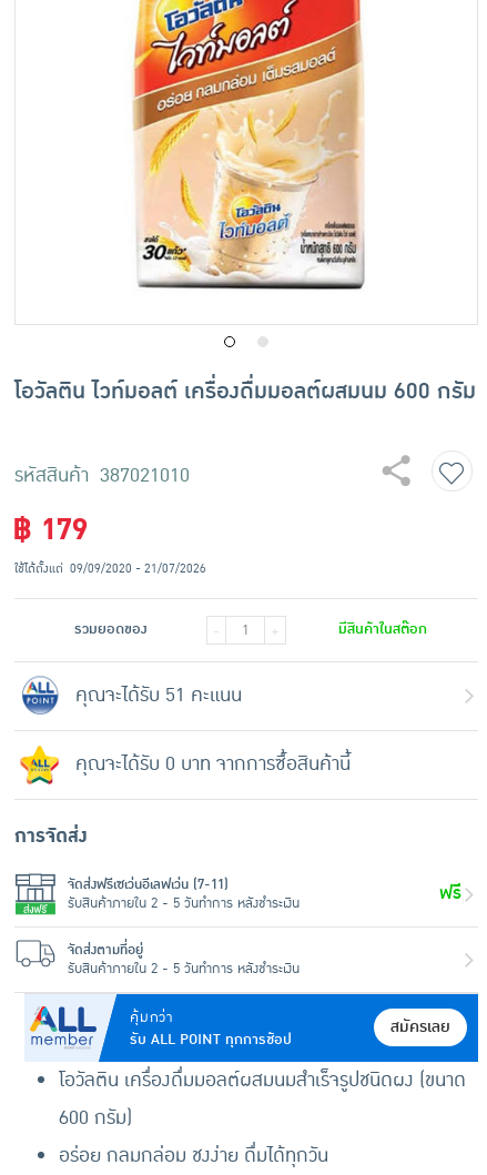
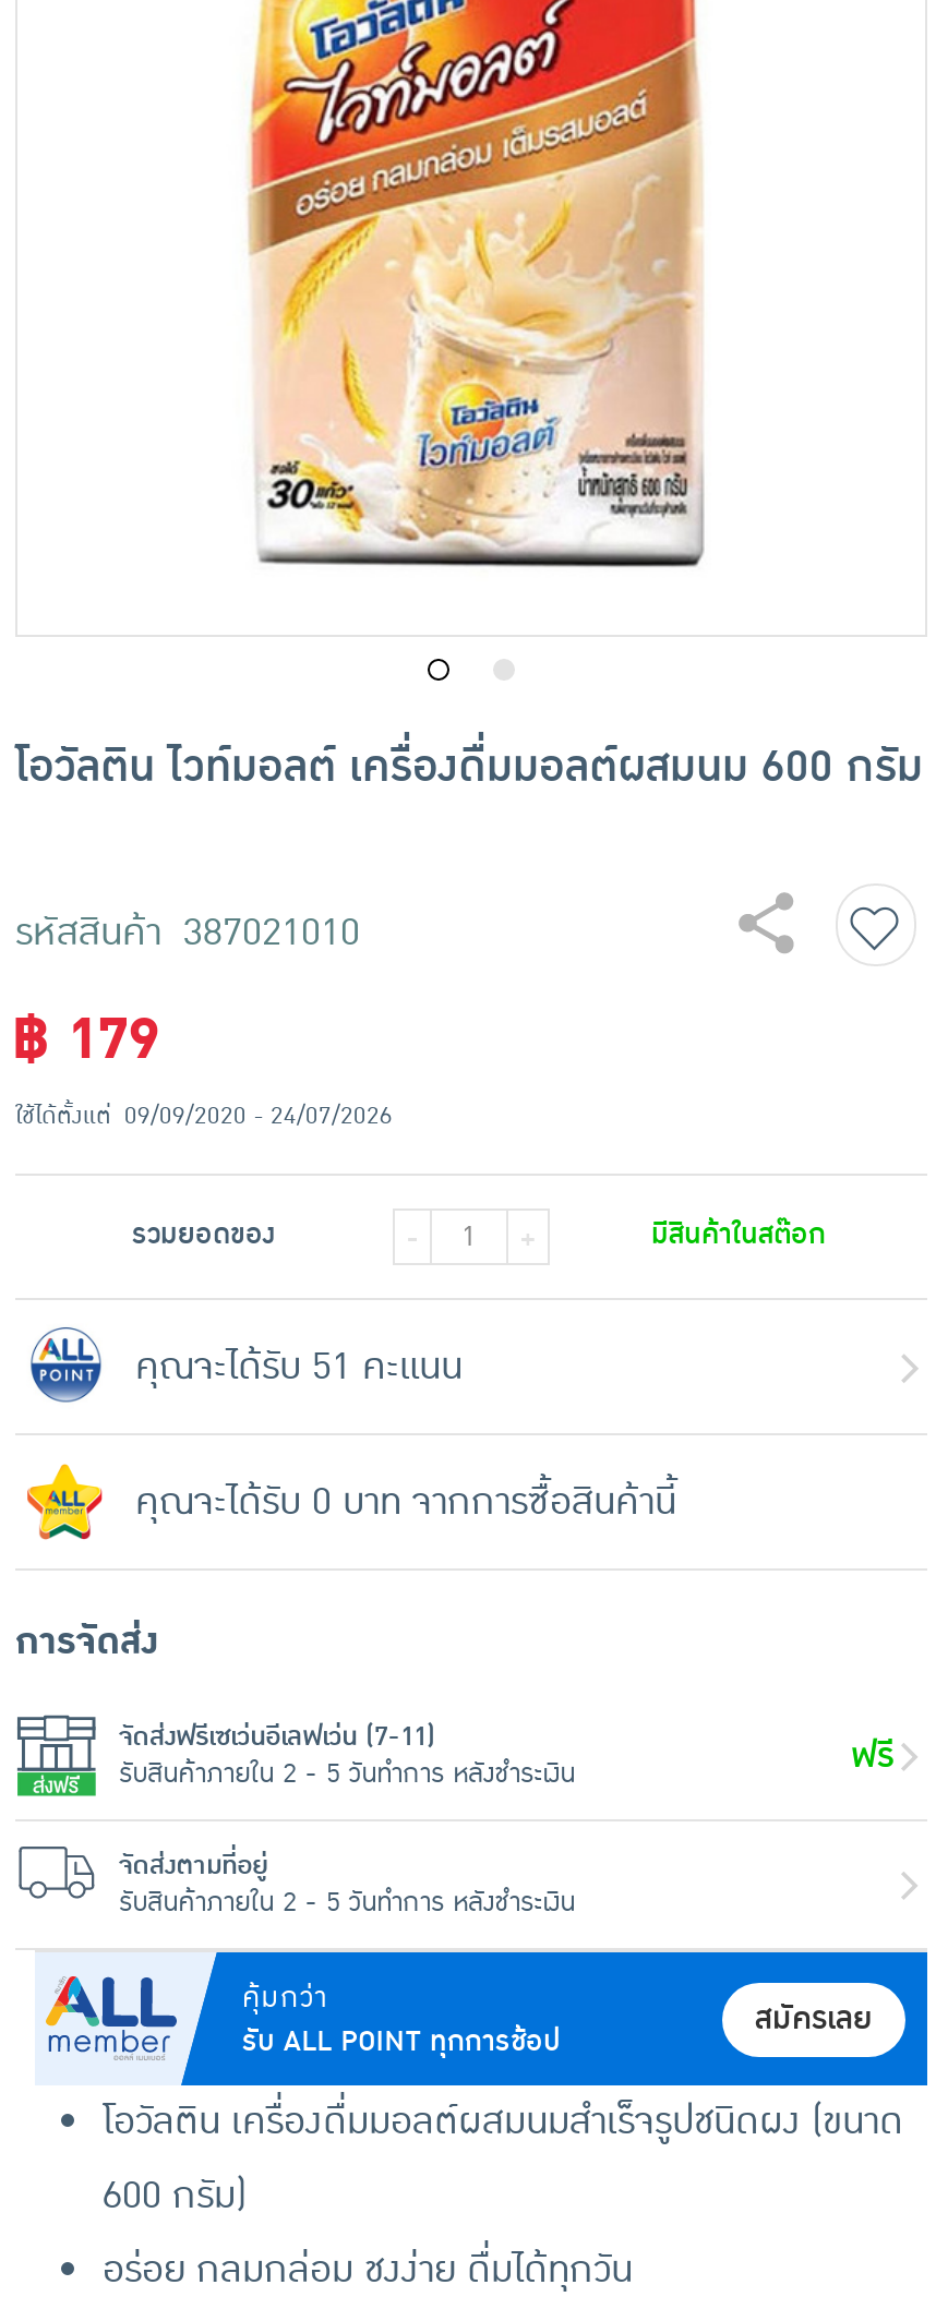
- ใช้ได้ตั้งแต่09/09/2020 - 21/07/2026
+ ใช้ได้ตั้งแต่09/09/2020 - 24/07/2026
